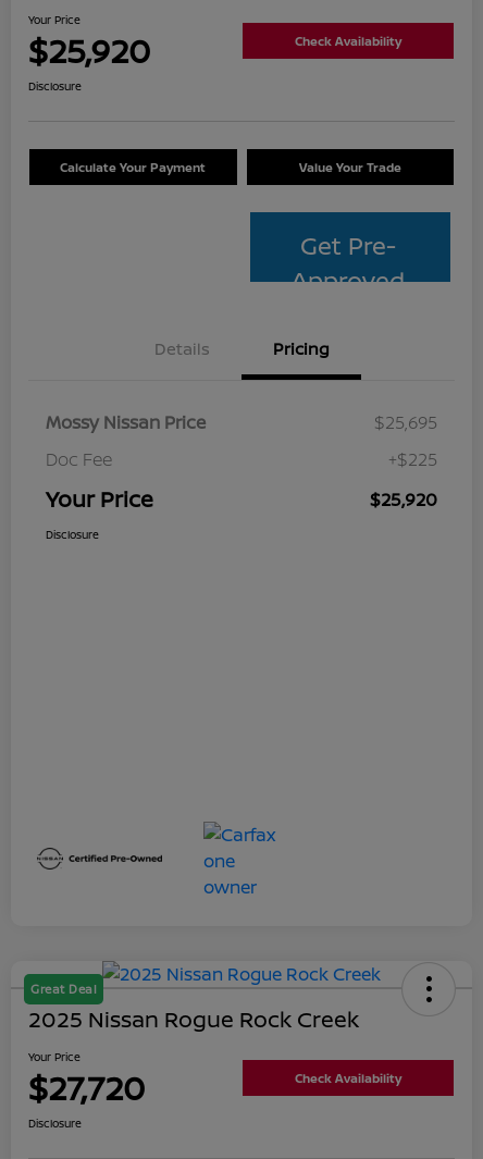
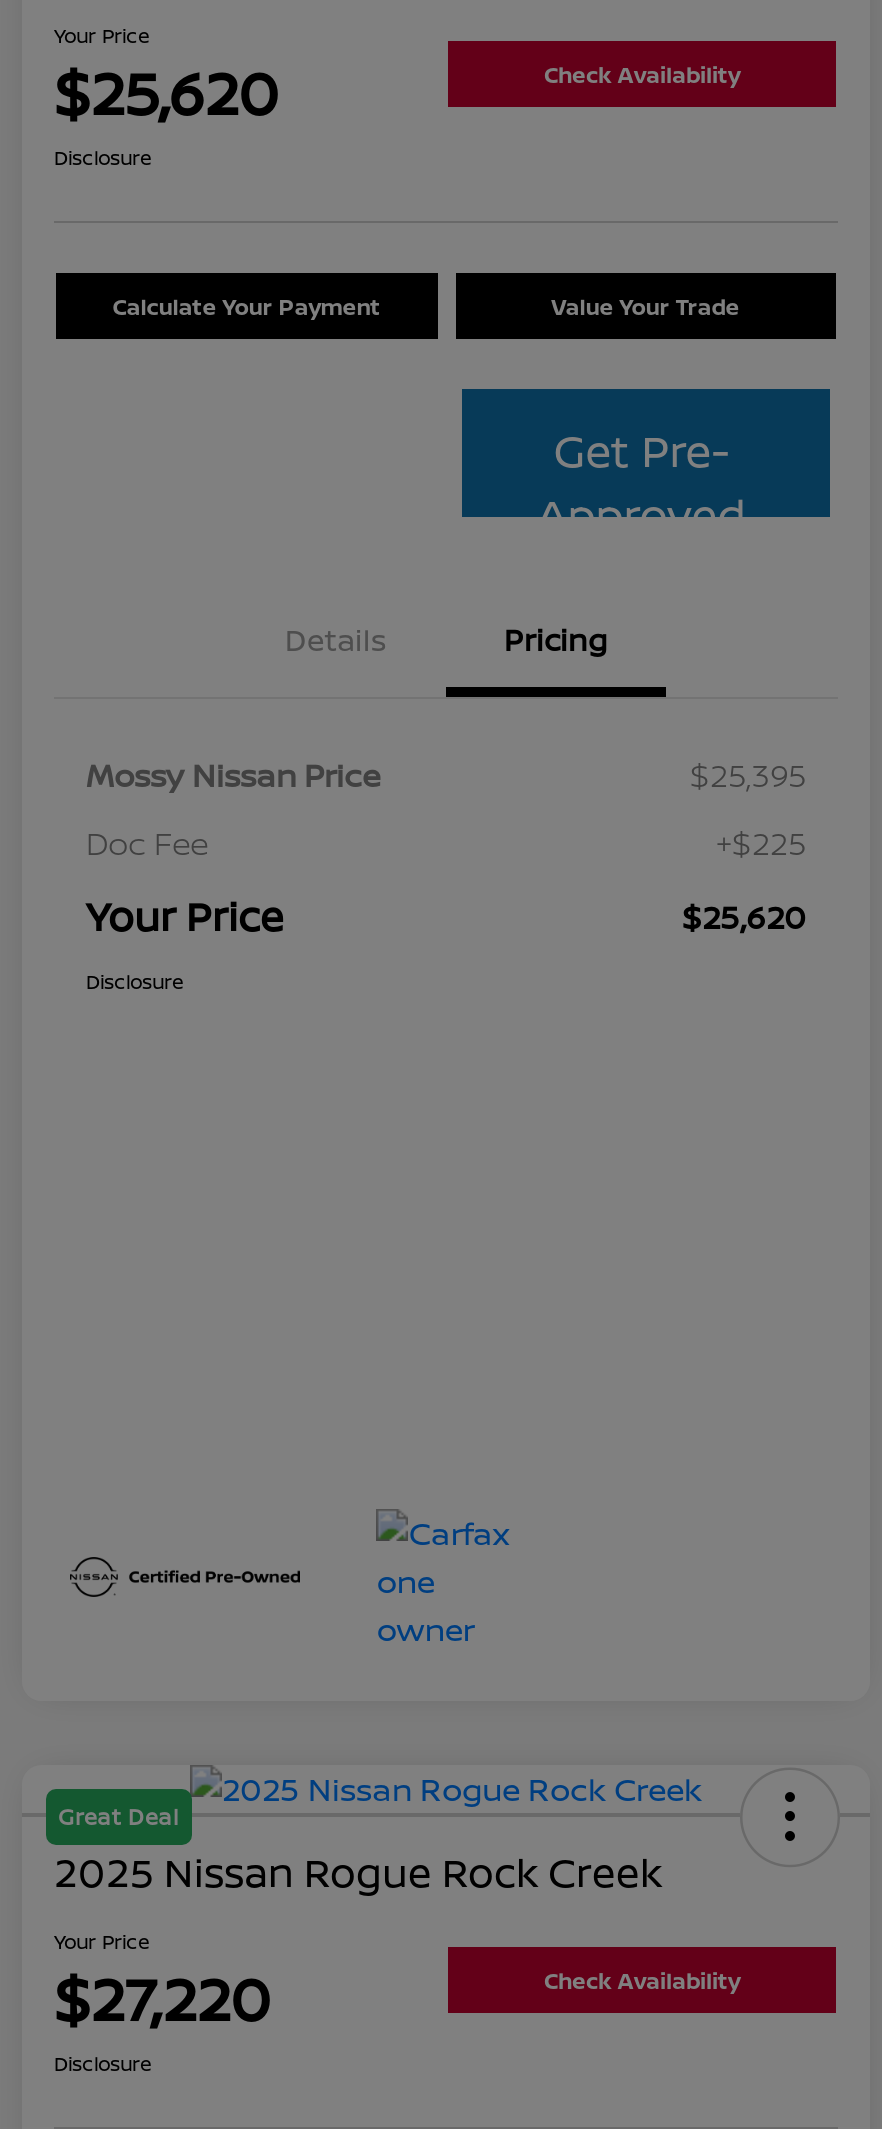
- $25,920
+ $25,620

- $25,695
+ $25,395

- $25,920
+ $25,620

- $27,720
+ $27,220
